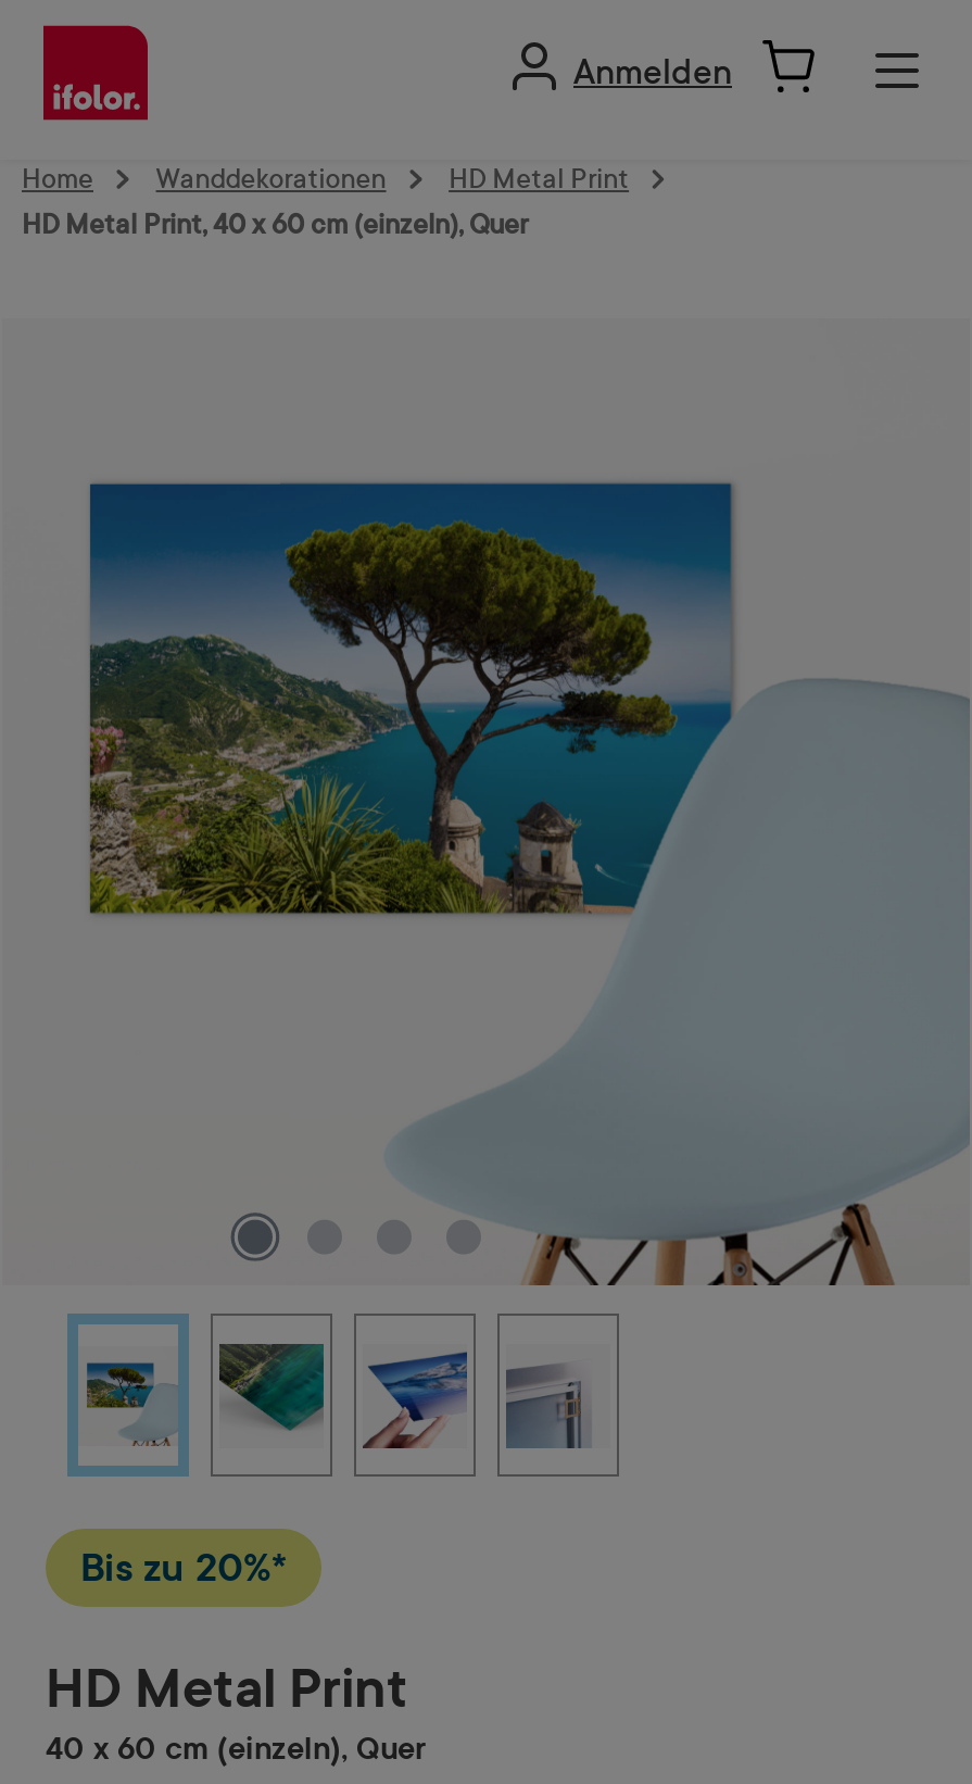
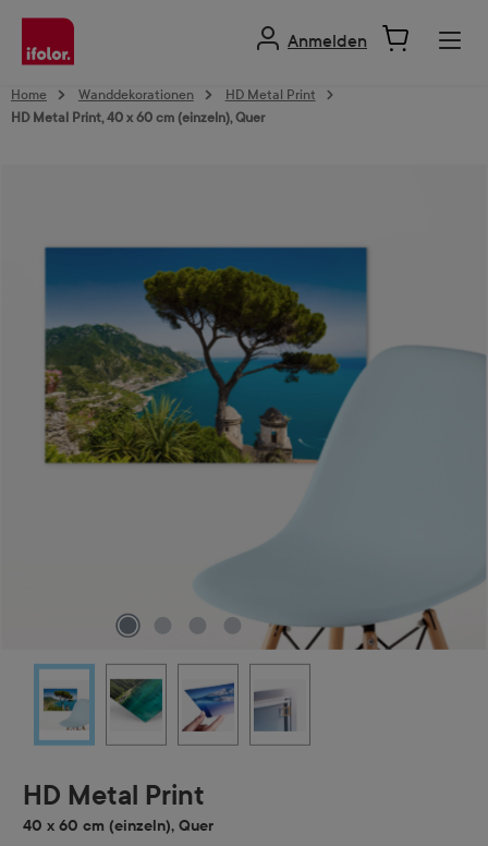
- Bis zu 20%*
